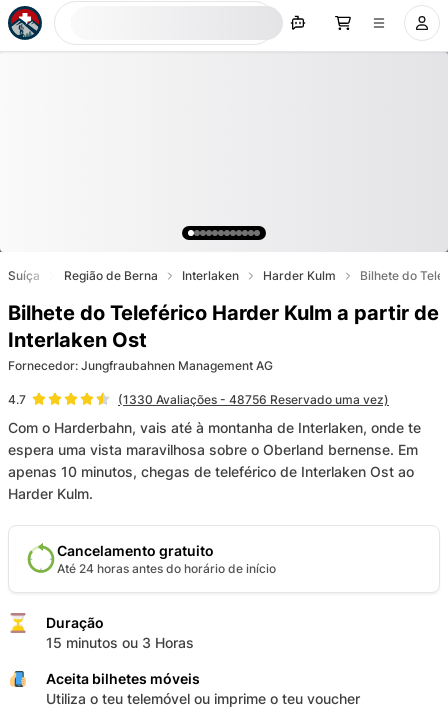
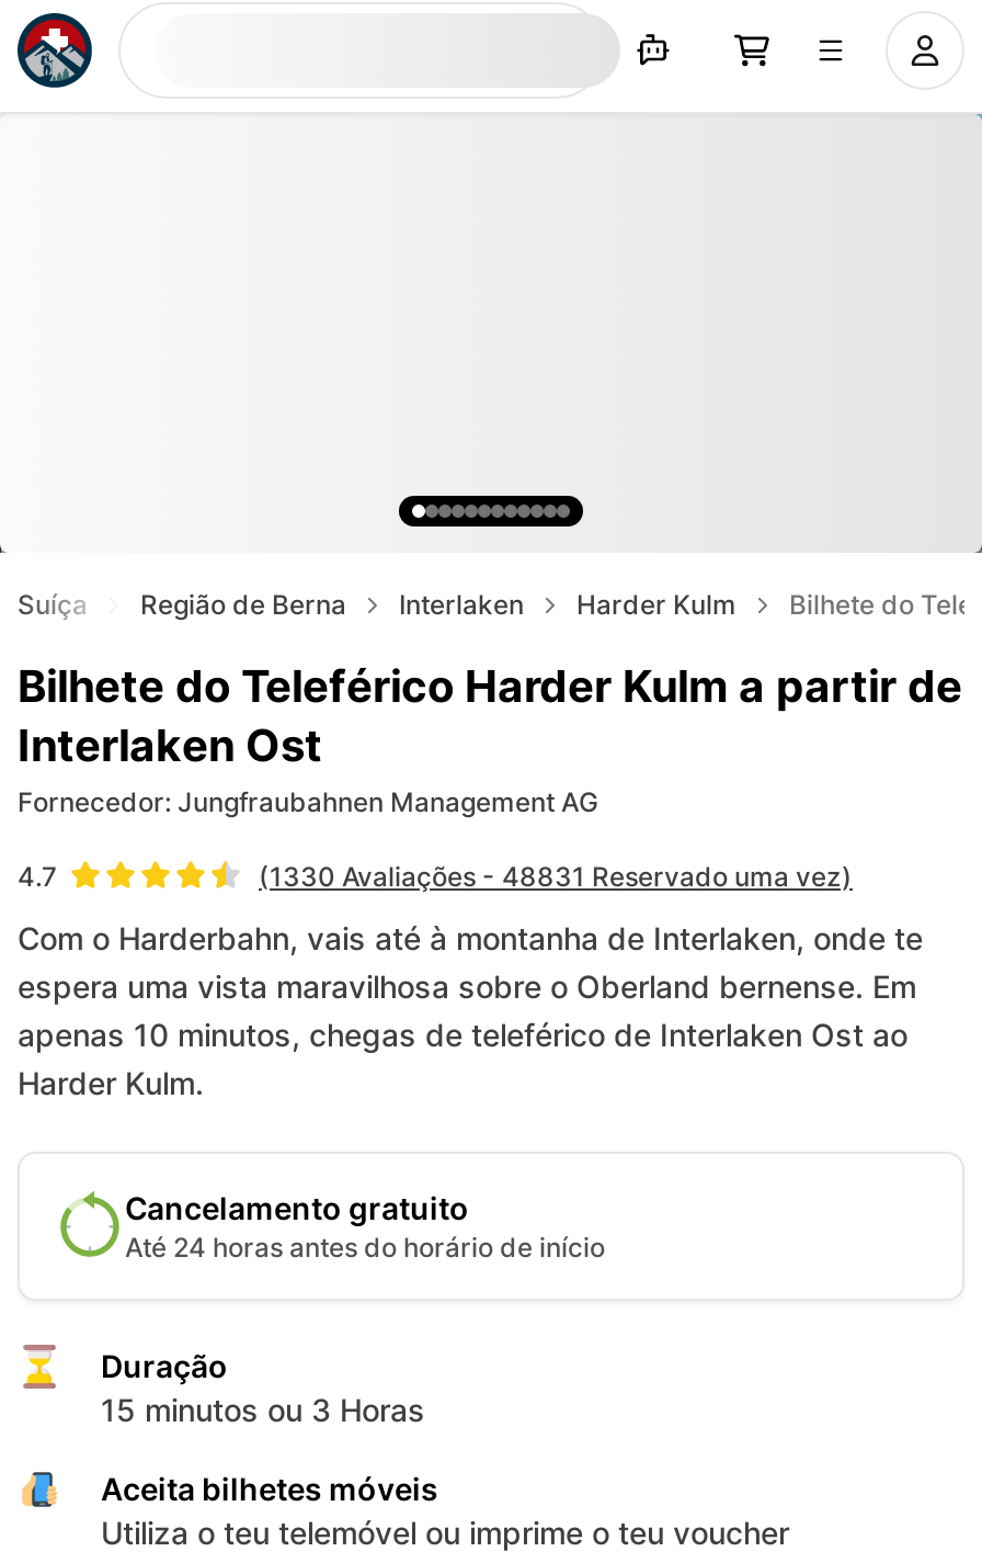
- (1330 Avaliações - 48756 Reservado uma vez)
+ (1330 Avaliações - 48831 Reservado uma vez)
